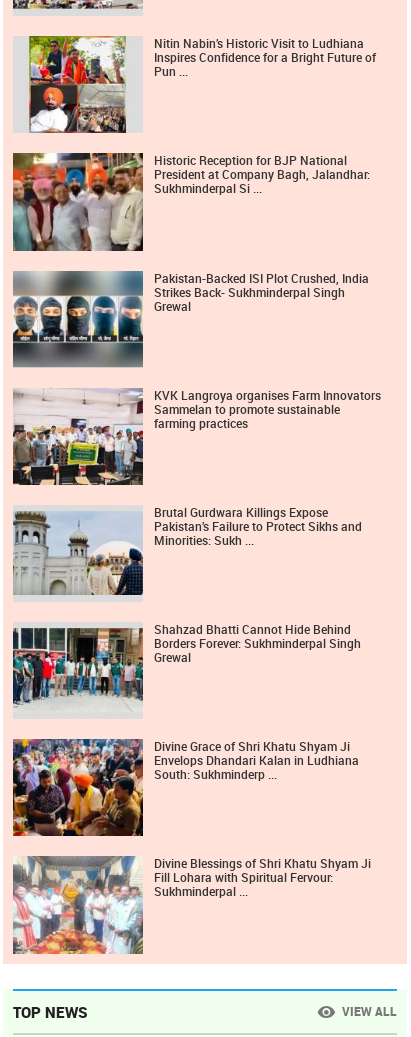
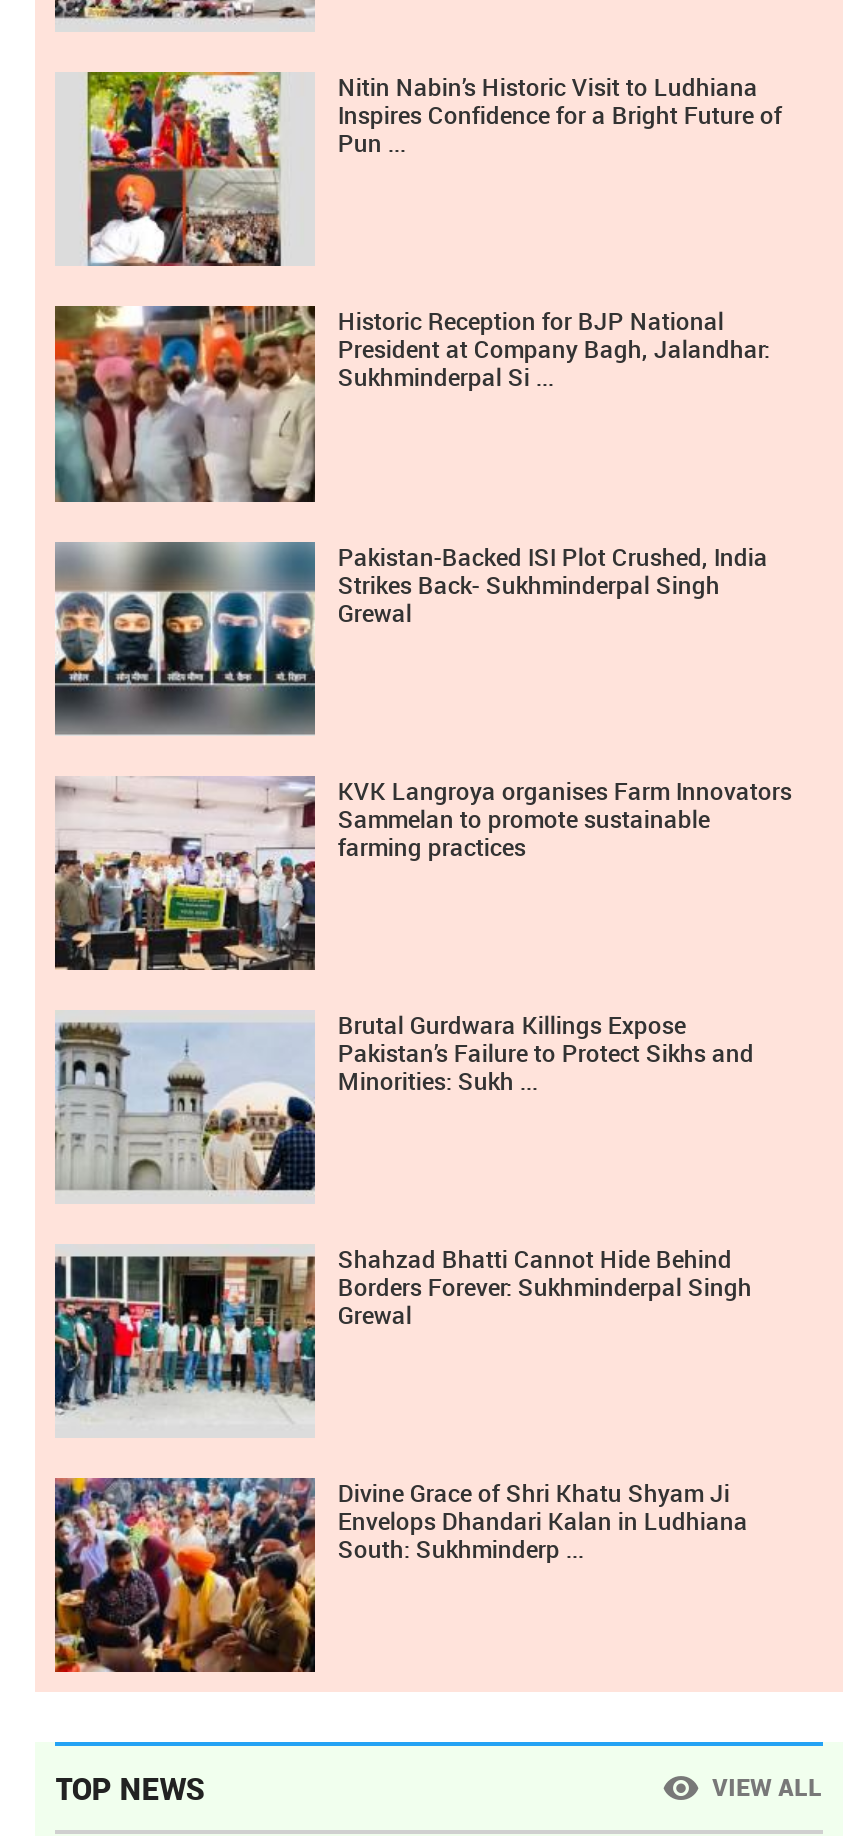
- [image]
- Divine Blessings of Shri Khatu Shyam Ji
- Fill Lohara with Spiritual Fervour:
- Sukhminderpal ...
